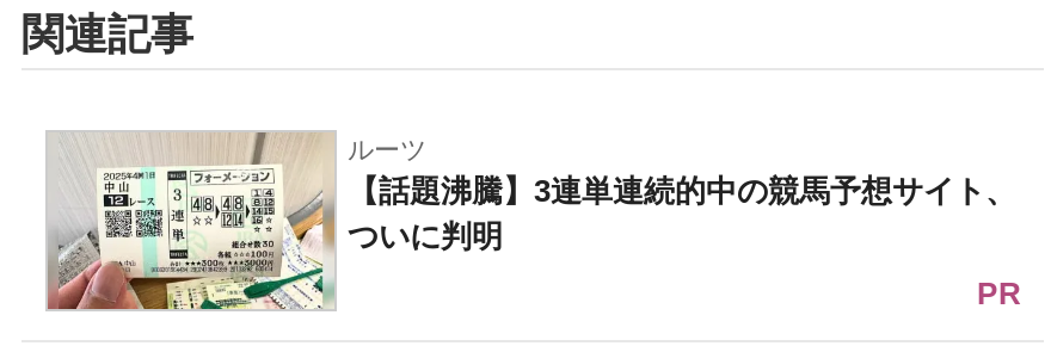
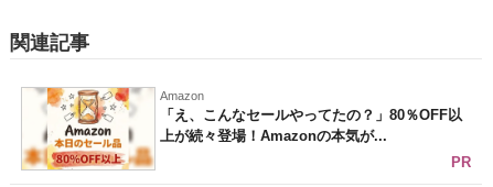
- [image]
- ルーツ
- 【話題沸騰】3連単連続的中の競馬予想サイト、
- ついに判明
+ [image]
+ Amazon
+ 「え、こんなセールやってたの？」80％OFF以
+ 上が続々登場！Amazonの本気が...
